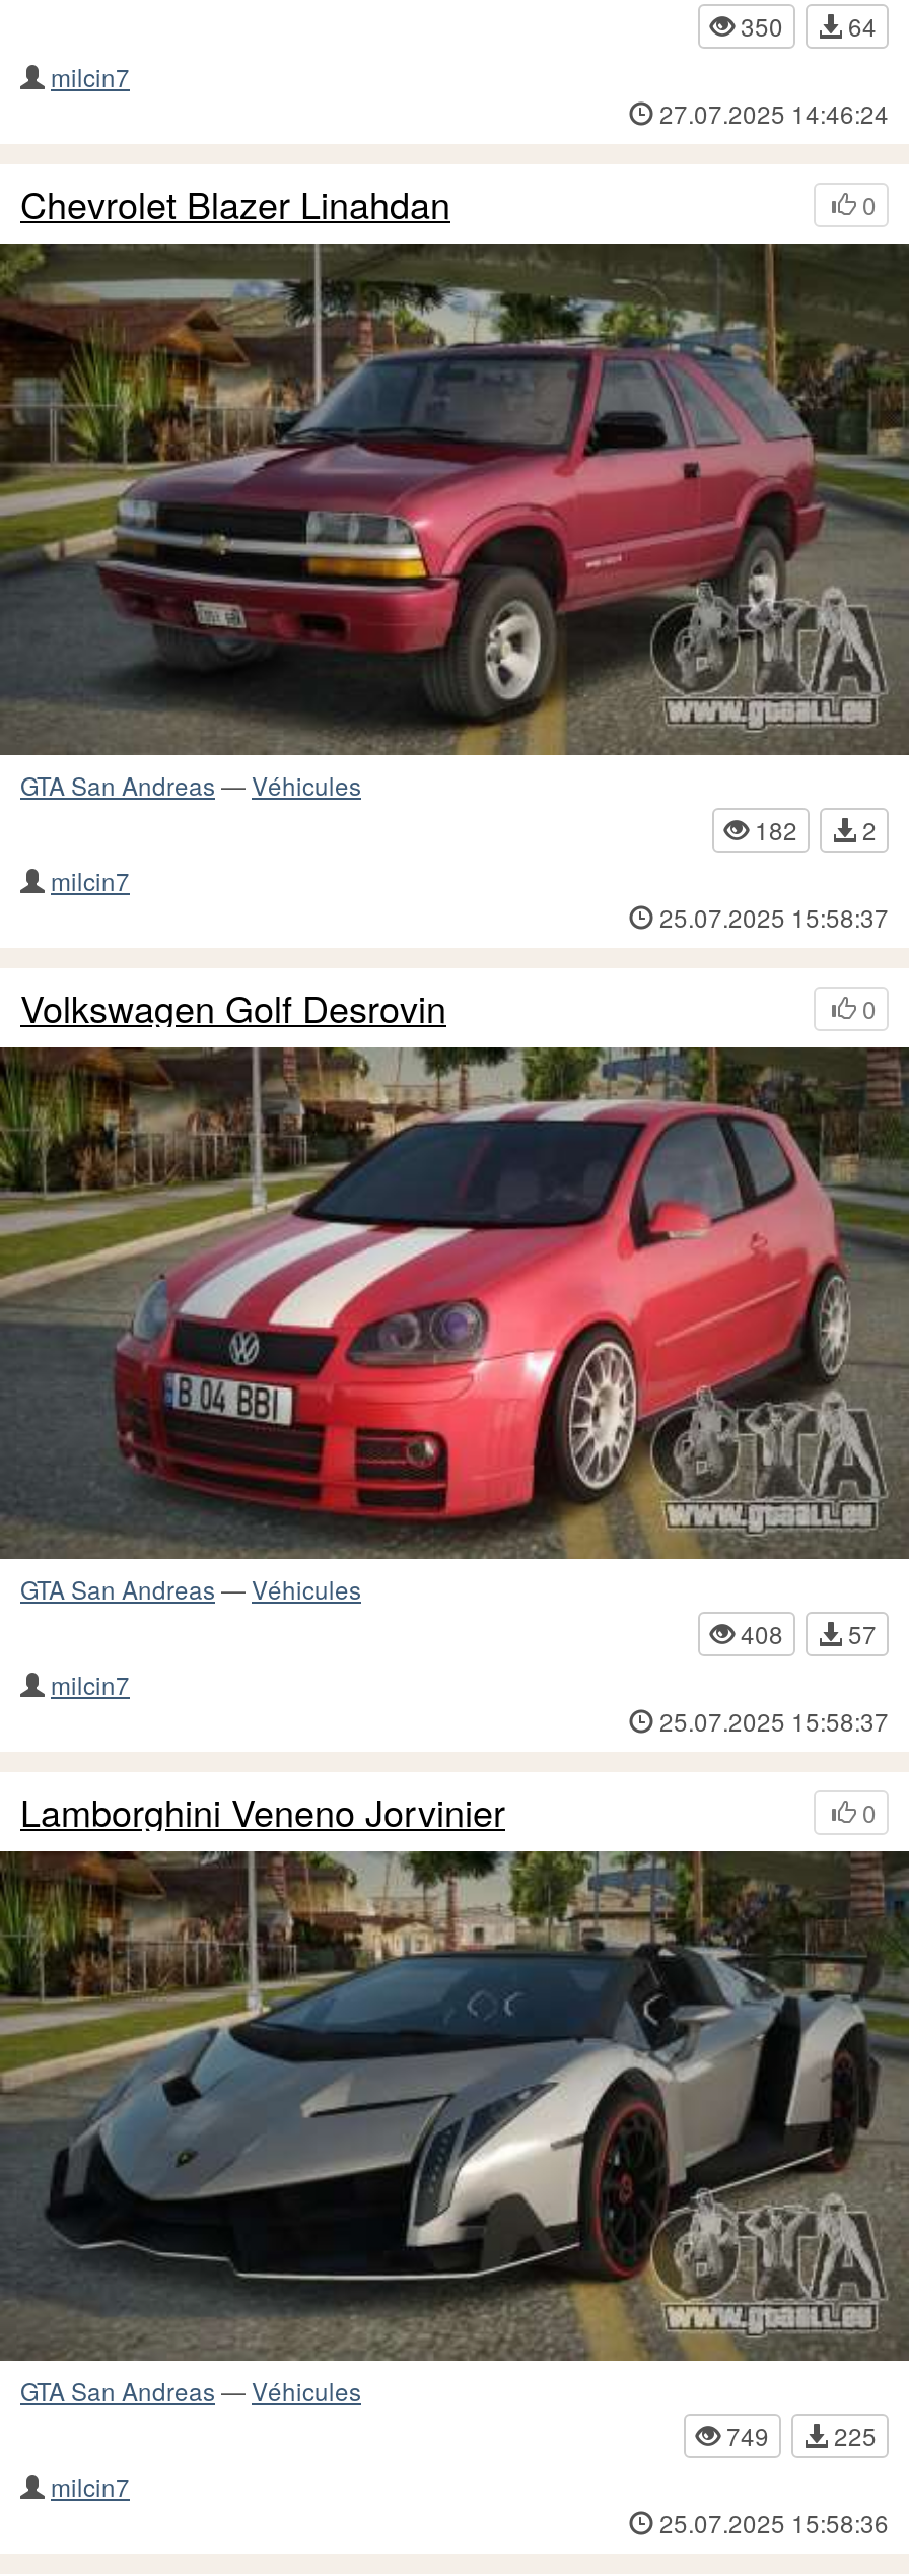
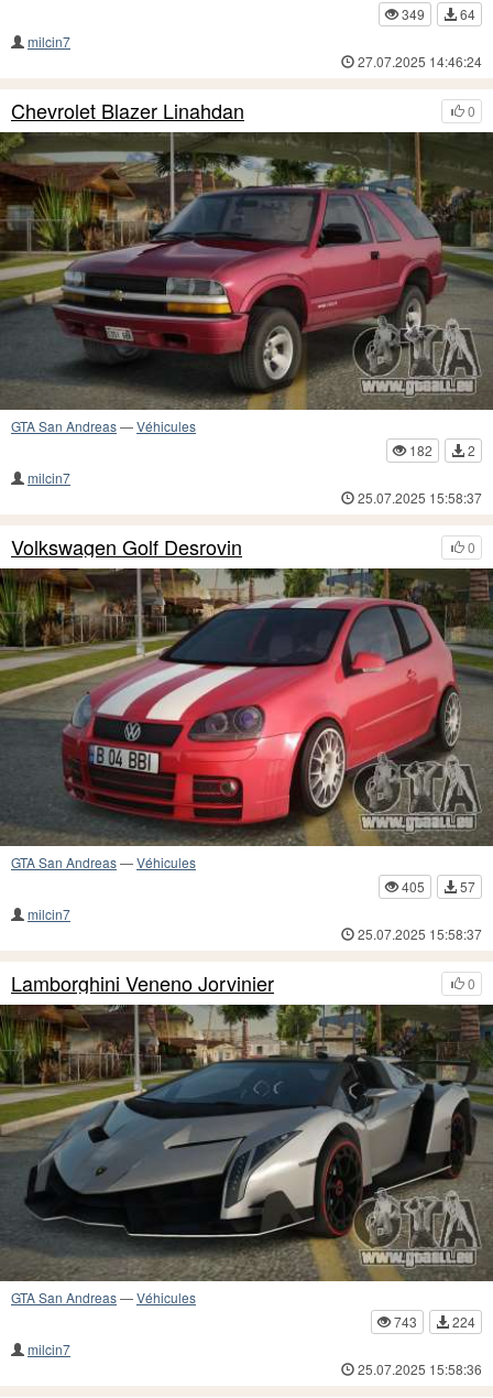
- 350 64
+ 349 64

- 408 57
+ 405 57

- 749
+ 743

- 225
+ 224
